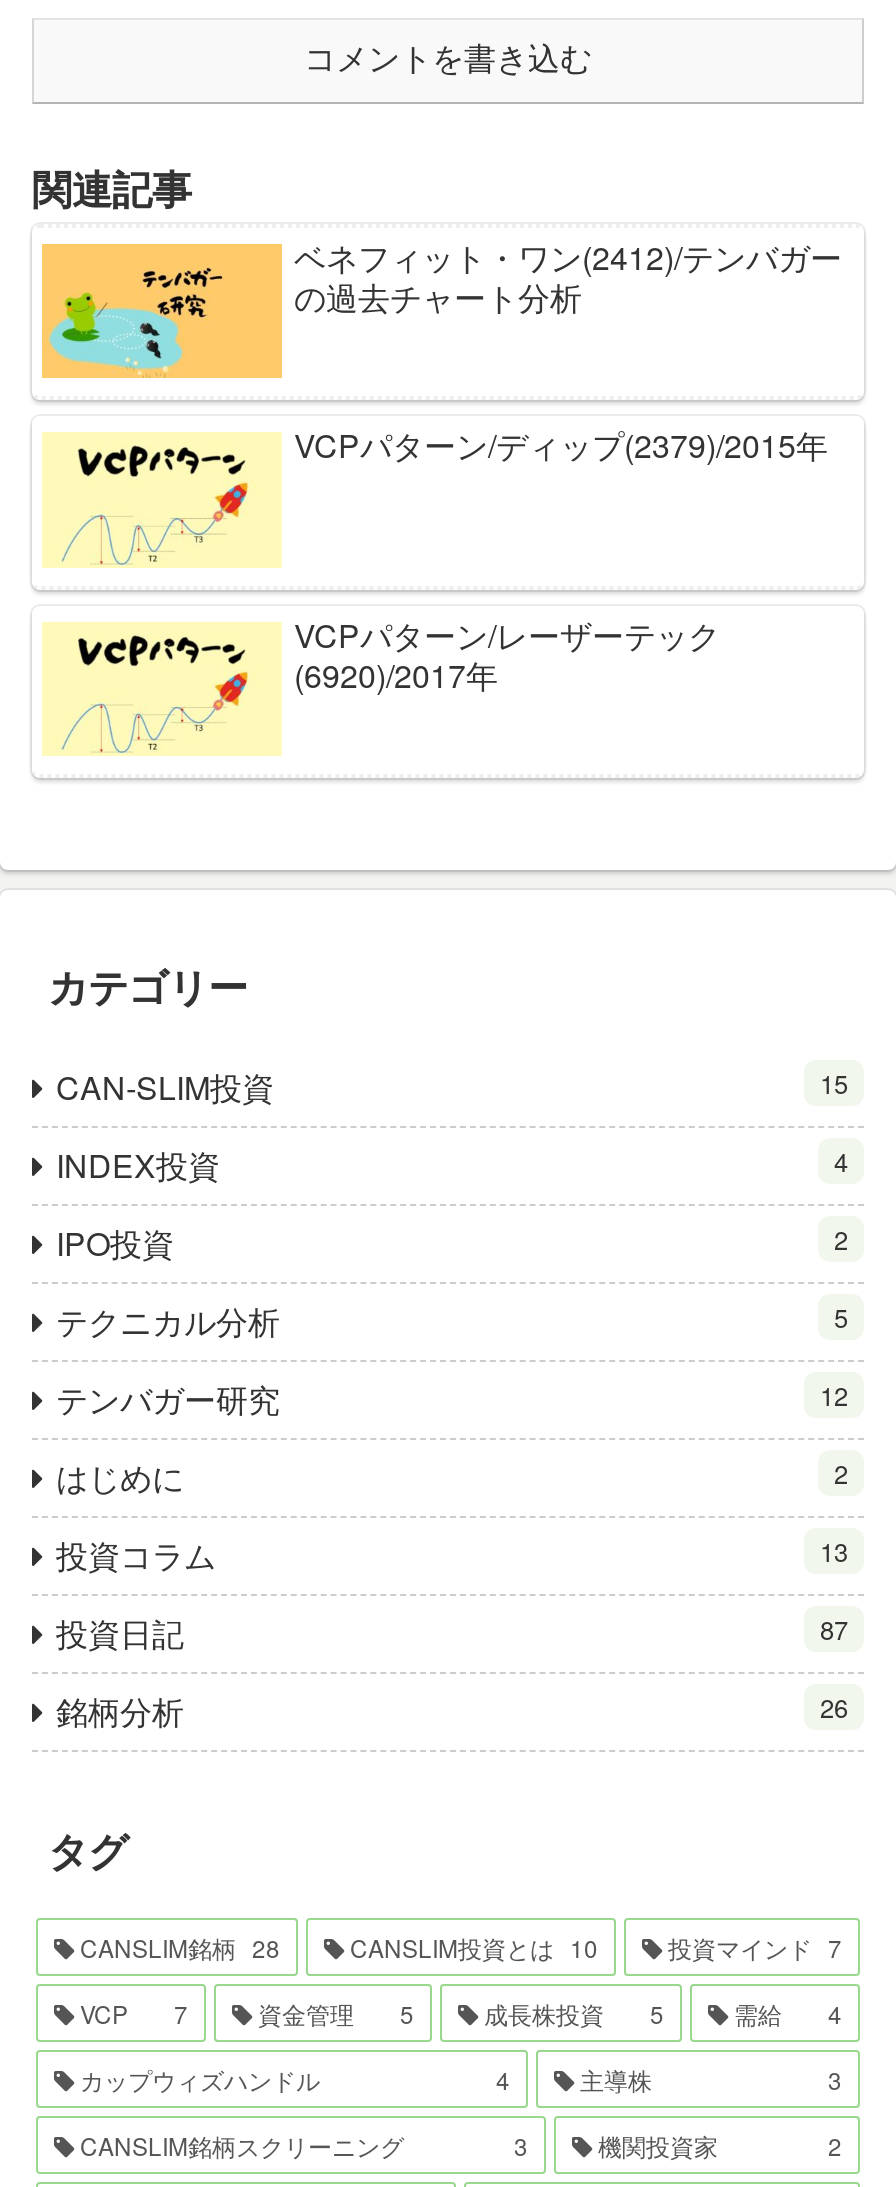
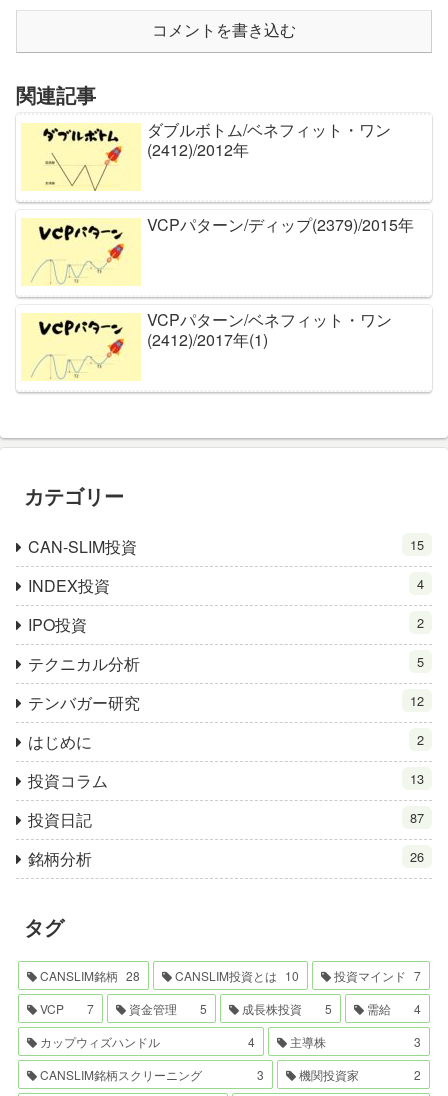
- [image]
- ベネフィット・ワン(2412)/テンバガー
- の過去チャート分析
+ [image]
+ ダブルボトム/ベネフィット・ワン
+ (2412)/2012年

- VCPパターン/レーザーテック
- (6920)/2017年
+ VCPパターン/ベネフィット・ワン
+ (2412)/2017年(1)
